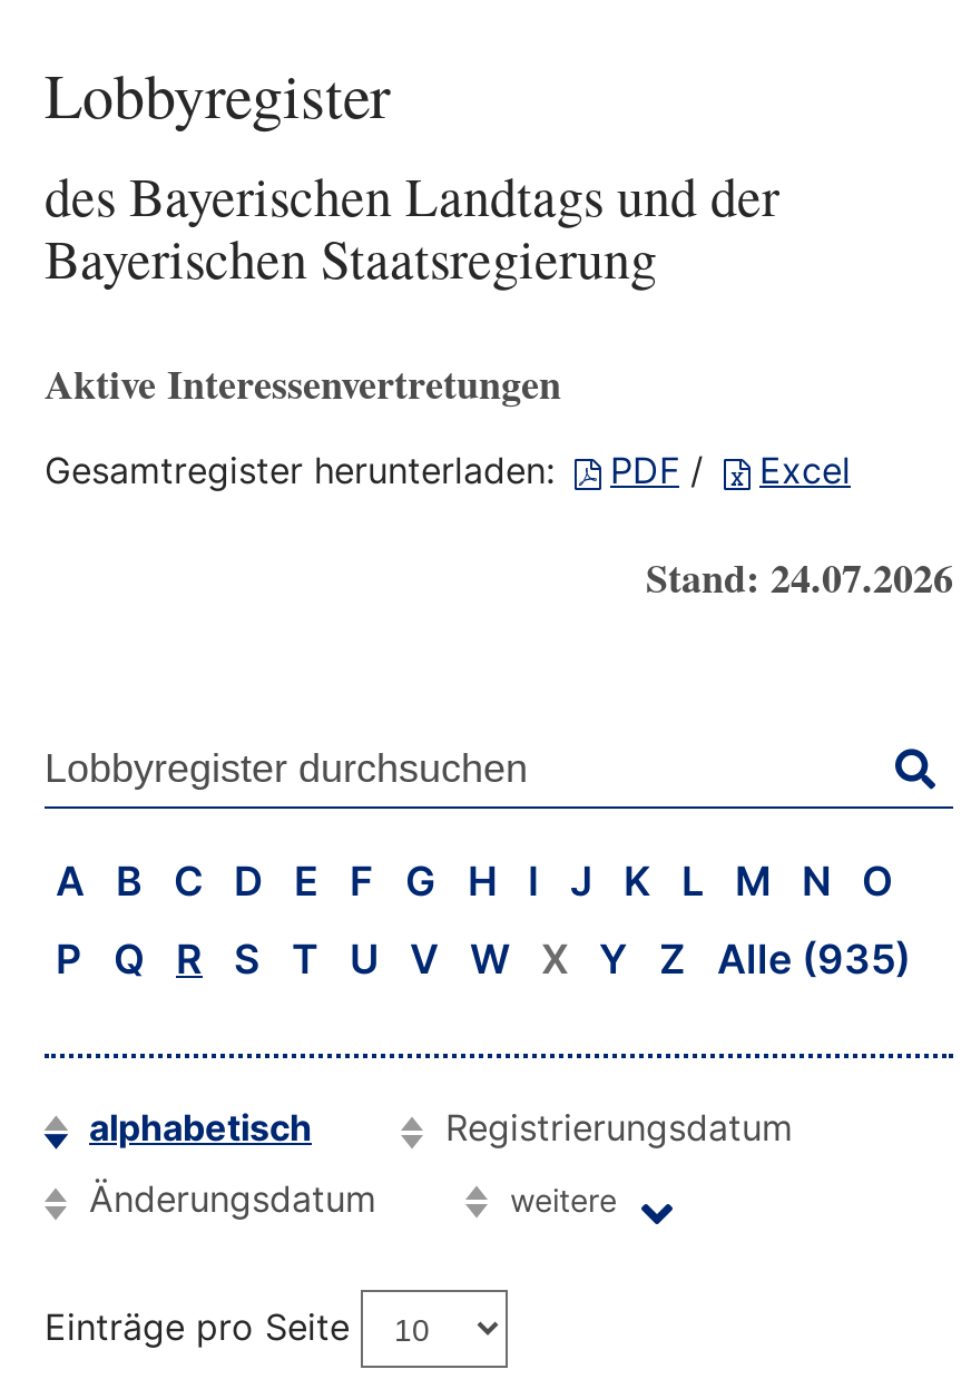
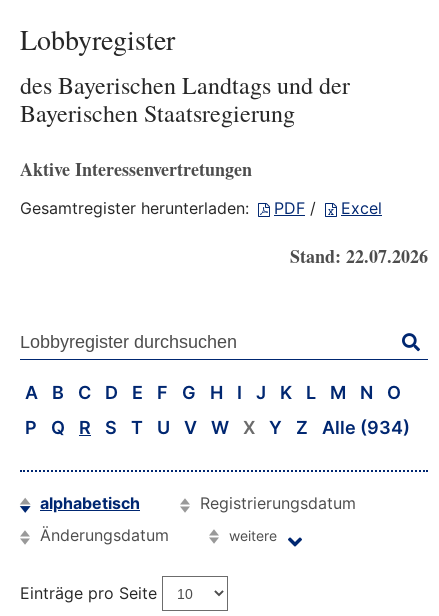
- Stand: 24.07.2026
+ Stand: 22.07.2026

- P Q R S T U V W X Y Z Alle (935)
+ P Q R S T U V W X Y Z Alle (934)
